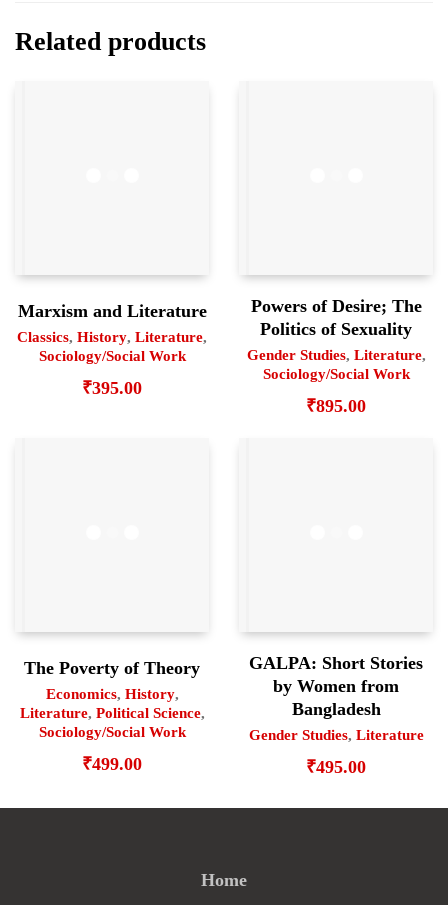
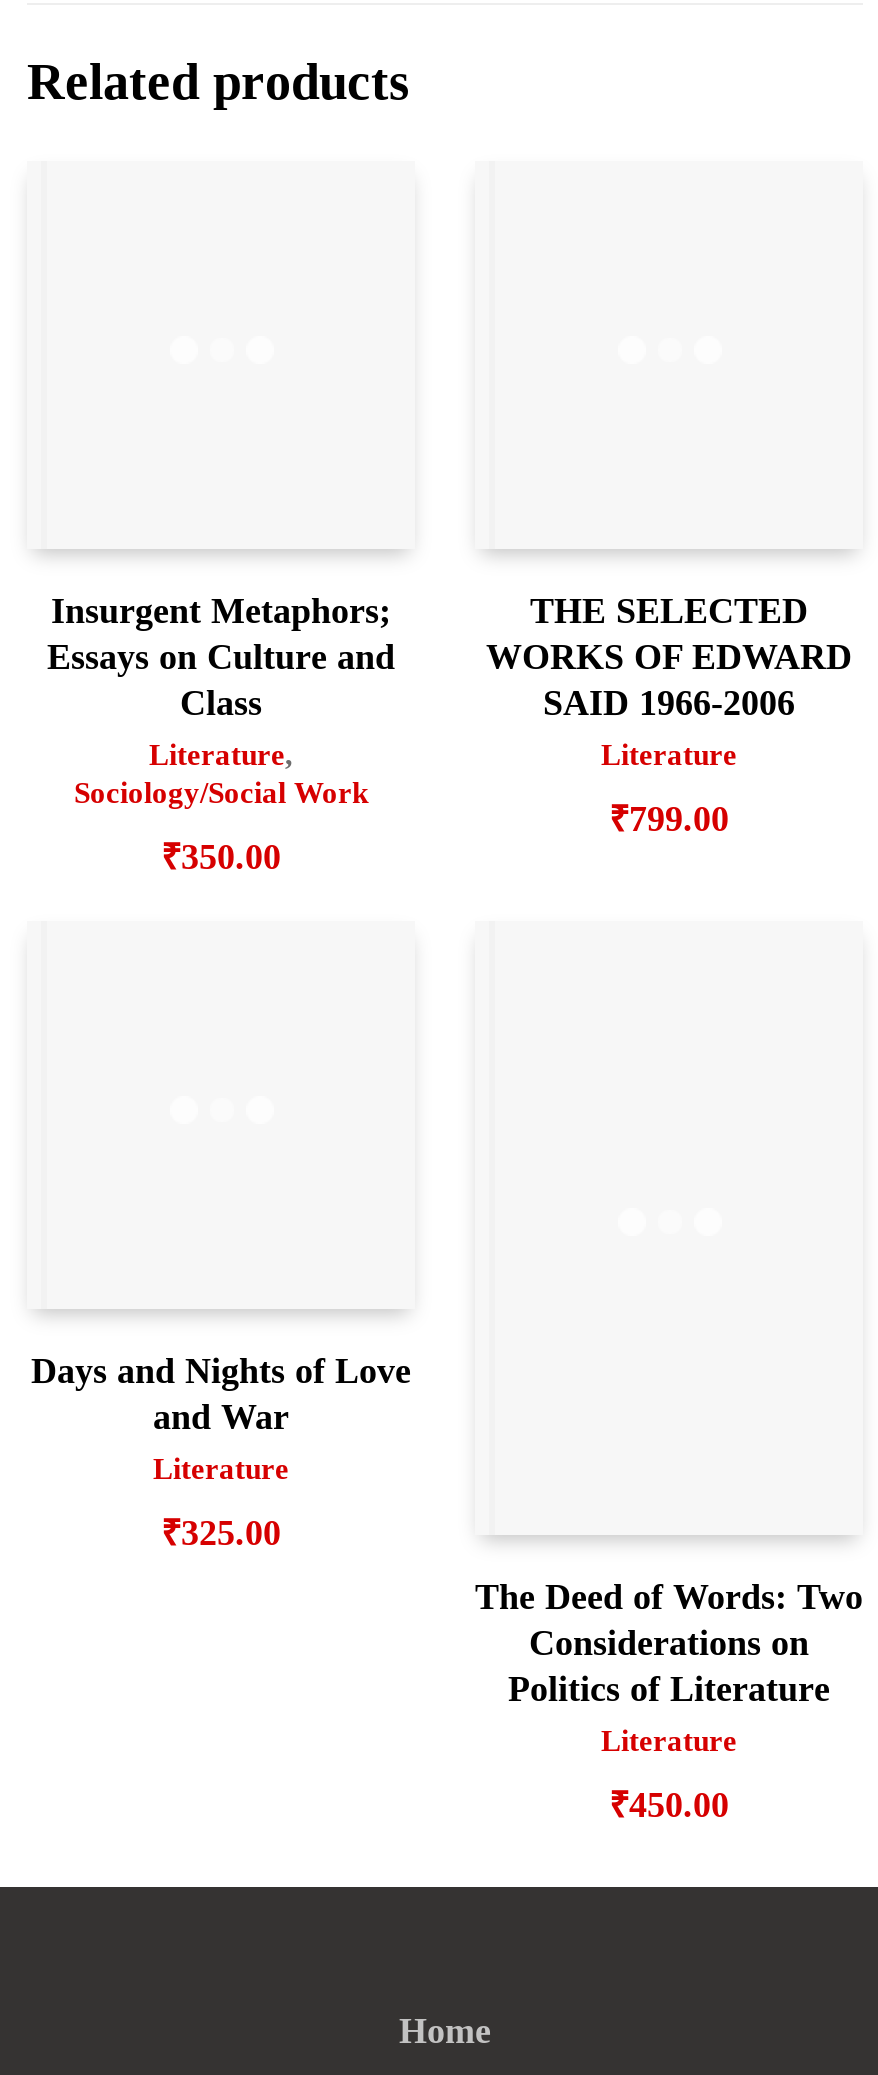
- Marxism and Literature
- Classics, History, Literature,
+ Insurgent Metaphors;
+ Essays on Culture and
+ Class
+ Literature,

- Powers of Desire; The
- Politics of Sexuality
- Gender Studies, Literature,
- Sociology/Social Work
+ THE SELECTED
+ WORKS OF EDWARD
+ SAID 1966-2006
+ Literature

- ₹395.00
+ ₹350.00

- ₹895.00
+ ₹799.00

- The Poverty of Theory
- Economics, History,
- Literature, Political Science,
- Sociology/Social Work
+ Days and Nights of Love
+ and War
+ Literature

- GALPA: Short Stories
- by Women from
- Bangladesh
- Gender Studies, Literature
+ The Deed of Words: Two
+ Considerations on
+ Politics of Literature
+ Literature

- ₹499.00
+ ₹325.00

- ₹495.00
+ ₹450.00
